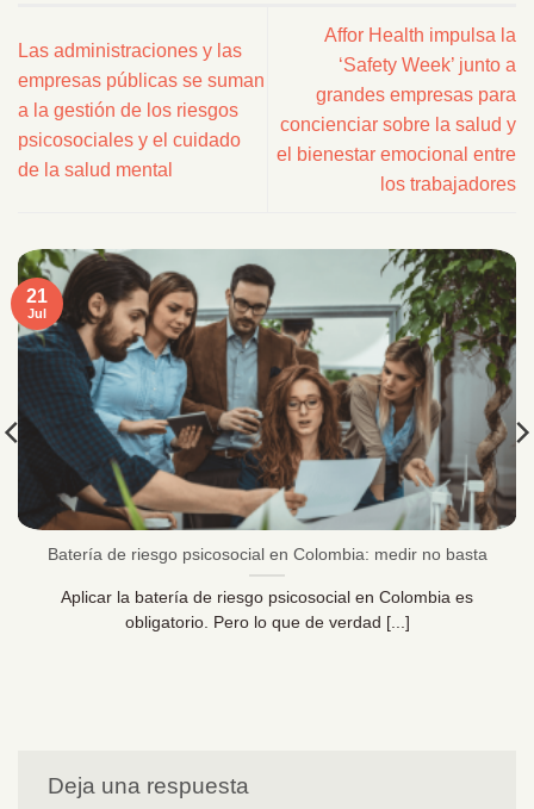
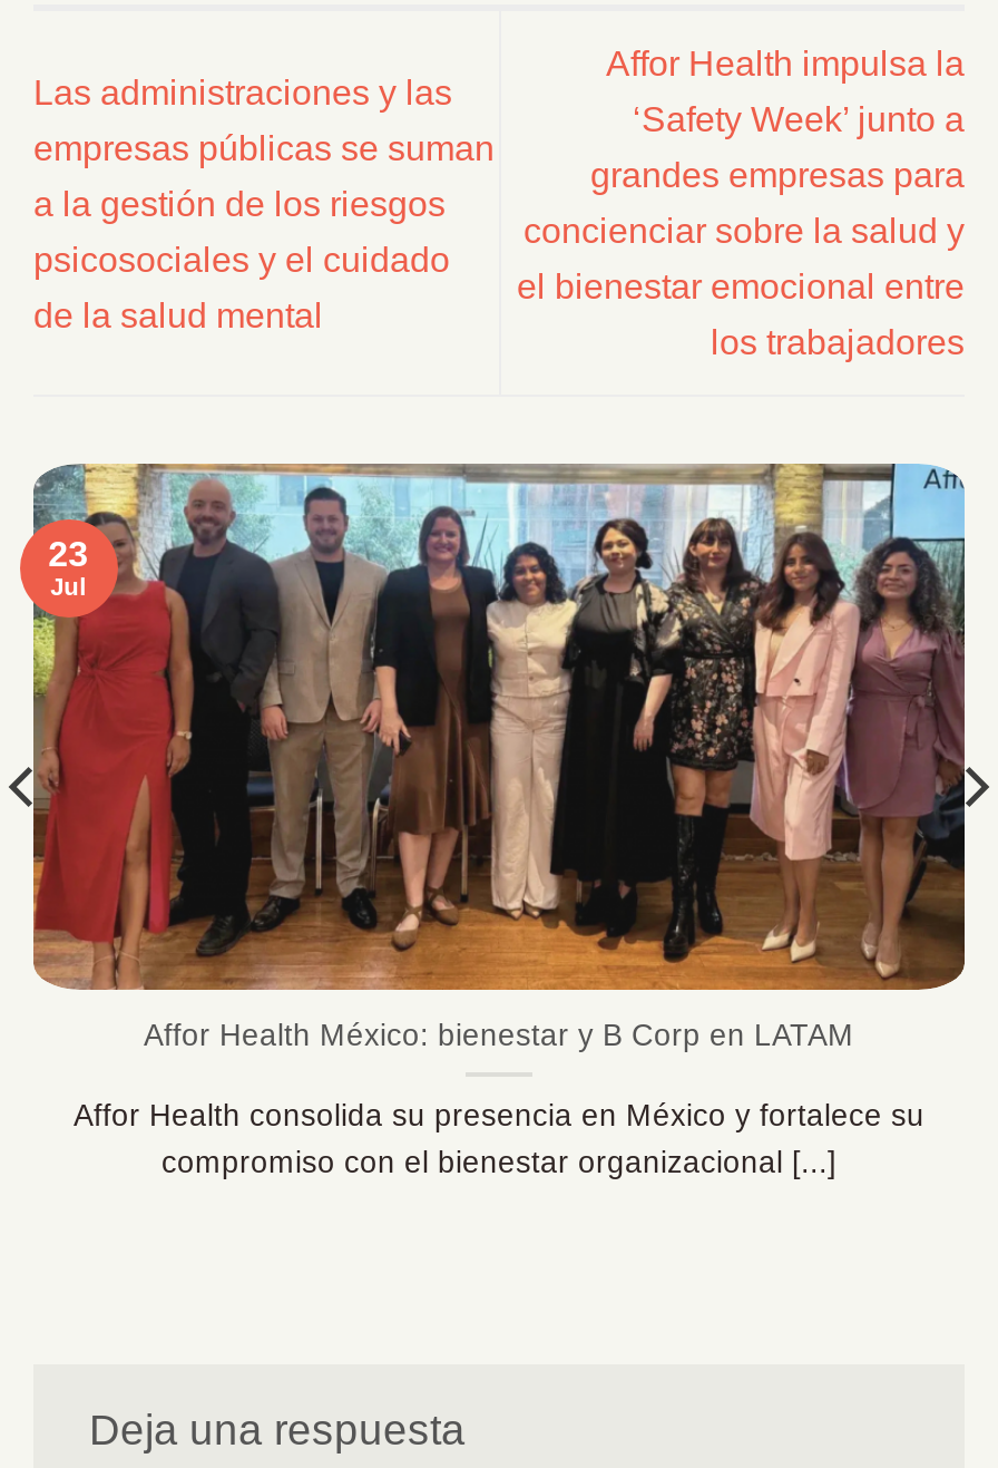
- [image]
- 21
+ [image]
+ 23

- Batería de riesgo psicosocial en Colombia: medir no basta
+ Affor Health México: bienestar y B Corp en LATAM

- Aplicar la batería de riesgo psicosocial en Colombia es
- obligatorio. Pero lo que de verdad [...]
+ Affor Health consolida su presencia en México y fortalece su
+ compromiso con el bienestar organizacional [...]
